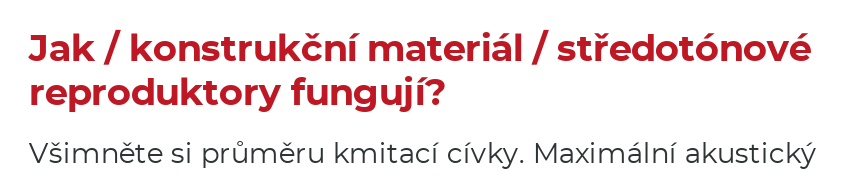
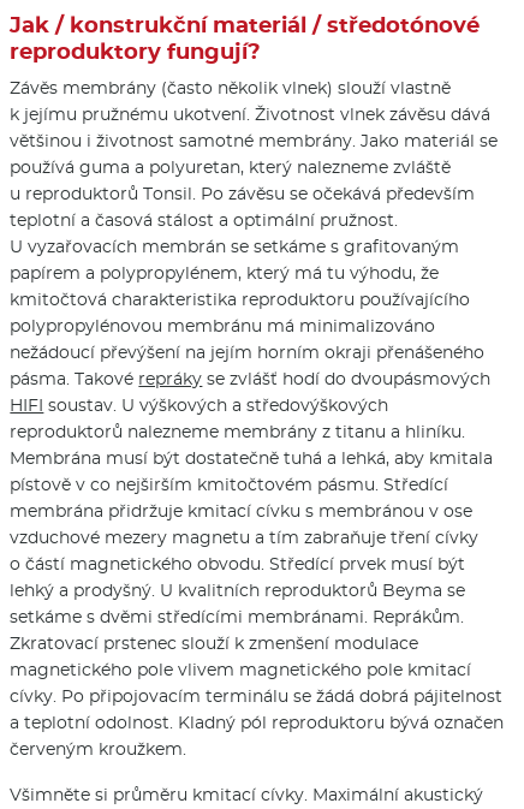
+ Závěs membrány (často několik vlnek) slouží vlastně
+ k jejímu pružnému ukotvení. Životnost vlnek závěsu dává
+ většinou i životnost samotné membrány. Jako materiál se
+ používá guma a polyuretan, který nalezneme zvláště
+ u reproduktorů Tonsil. Po závěsu se očekává především
+ teplotní a časová stálost a optimální pružnost.
+ U vyzařovacích membrán se setkáme s grafitovaným
+ papírem a polypropylénem, který má tu výhodu, že
+ kmitočtová charakteristika reproduktoru používajícího
+ polypropylénovou membránu má minimalizováno
+ nežádoucí převýšení na jejím horním okraji přenášeného
+ pásma. Takové repráky se zvlášť hodí do dvoupásmových
+ HIFI soustav. U výškových a středovýškových
+ reproduktorů nalezneme membrány z titanu a hliníku.
+ Membrána musí být dostatečně tuhá a lehká, aby kmitala
+ pístově v co nejširším kmitočtovém pásmu. Středící
+ membrána přidržuje kmitací cívku s membránou v ose
+ vzduchové mezery magnetu a tím zabraňuje tření cívky
+ o částí magnetického obvodu. Středící prvek musí být
+ lehký a prodyšný. U kvalitních reproduktorů Beyma se
+ setkáme s dvěmi středícími membránami. Reprákům.
+ Zkratovací prstenec slouží k zmenšení modulace
+ magnetického pole vlivem magnetického pole kmitací
+ cívky. Po připojovacím terminálu se žádá dobrá pájitelnost
+ a teplotní odolnost. Kladný pól reproduktoru bývá označen
+ červeným kroužkem.
